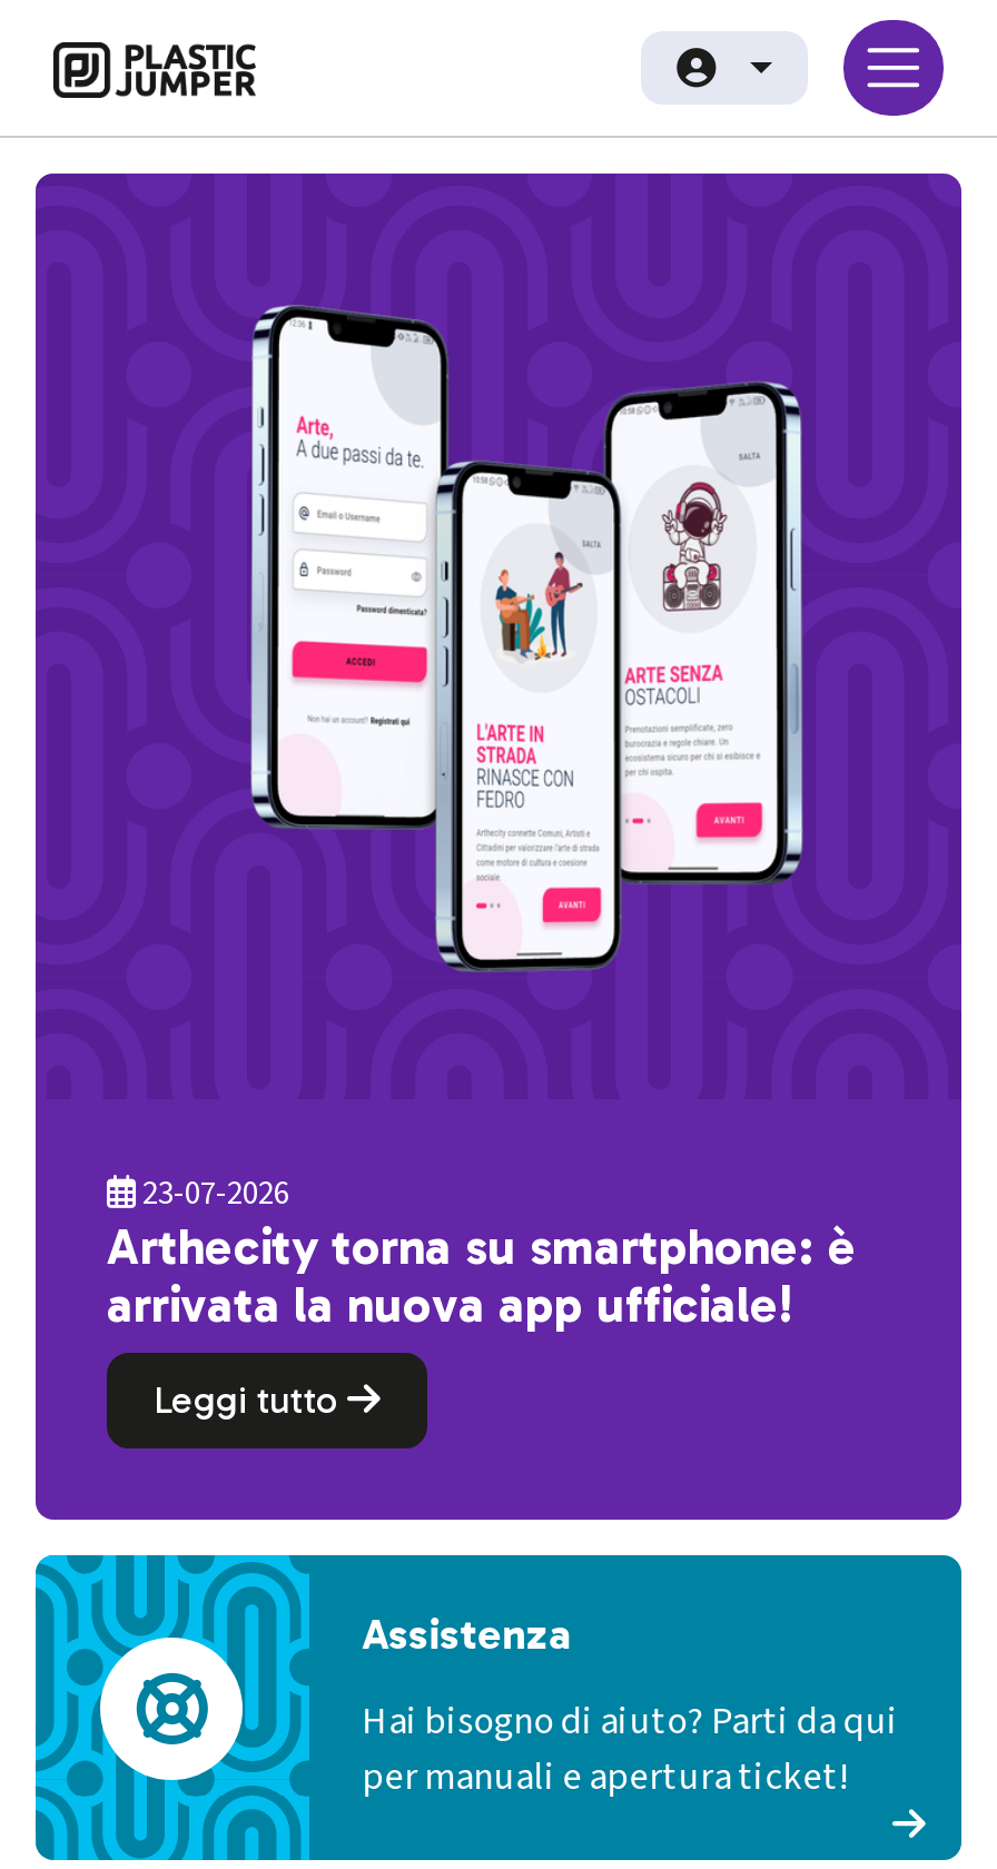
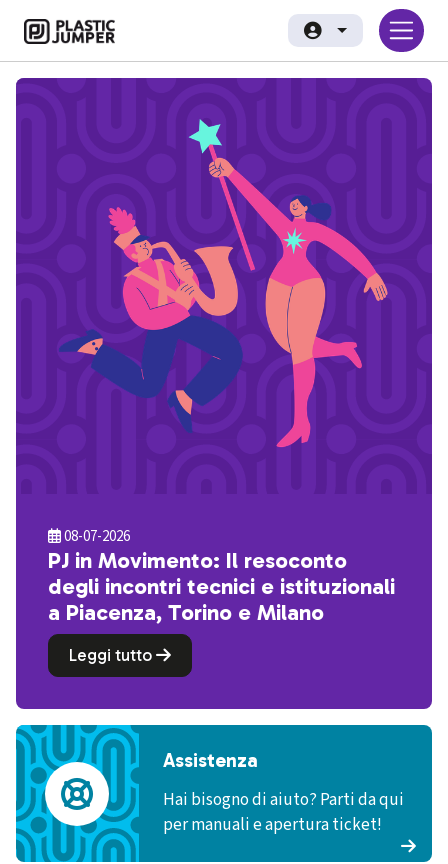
- [image]
+ [image]

- 23-07-2026
- Arthecity torna su smartphone: è
- arrivata la nuova app ufficiale!
+ 08-07-2026
+ PJ in Movimento: Il resoconto
+ degli incontri tecnici e istituzionali
+ a Piacenza, Torino e Milano
